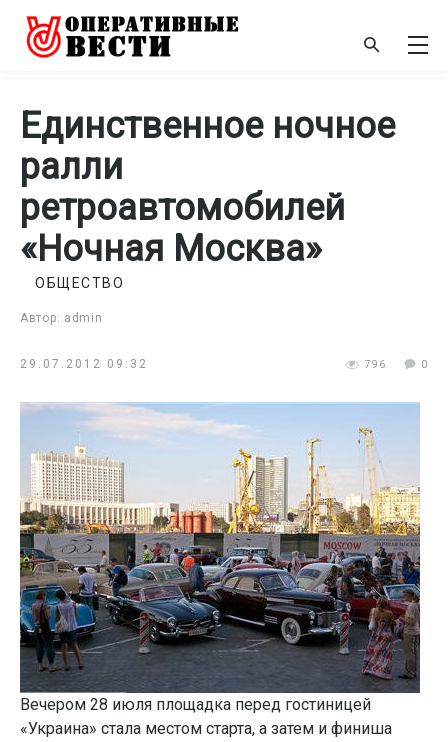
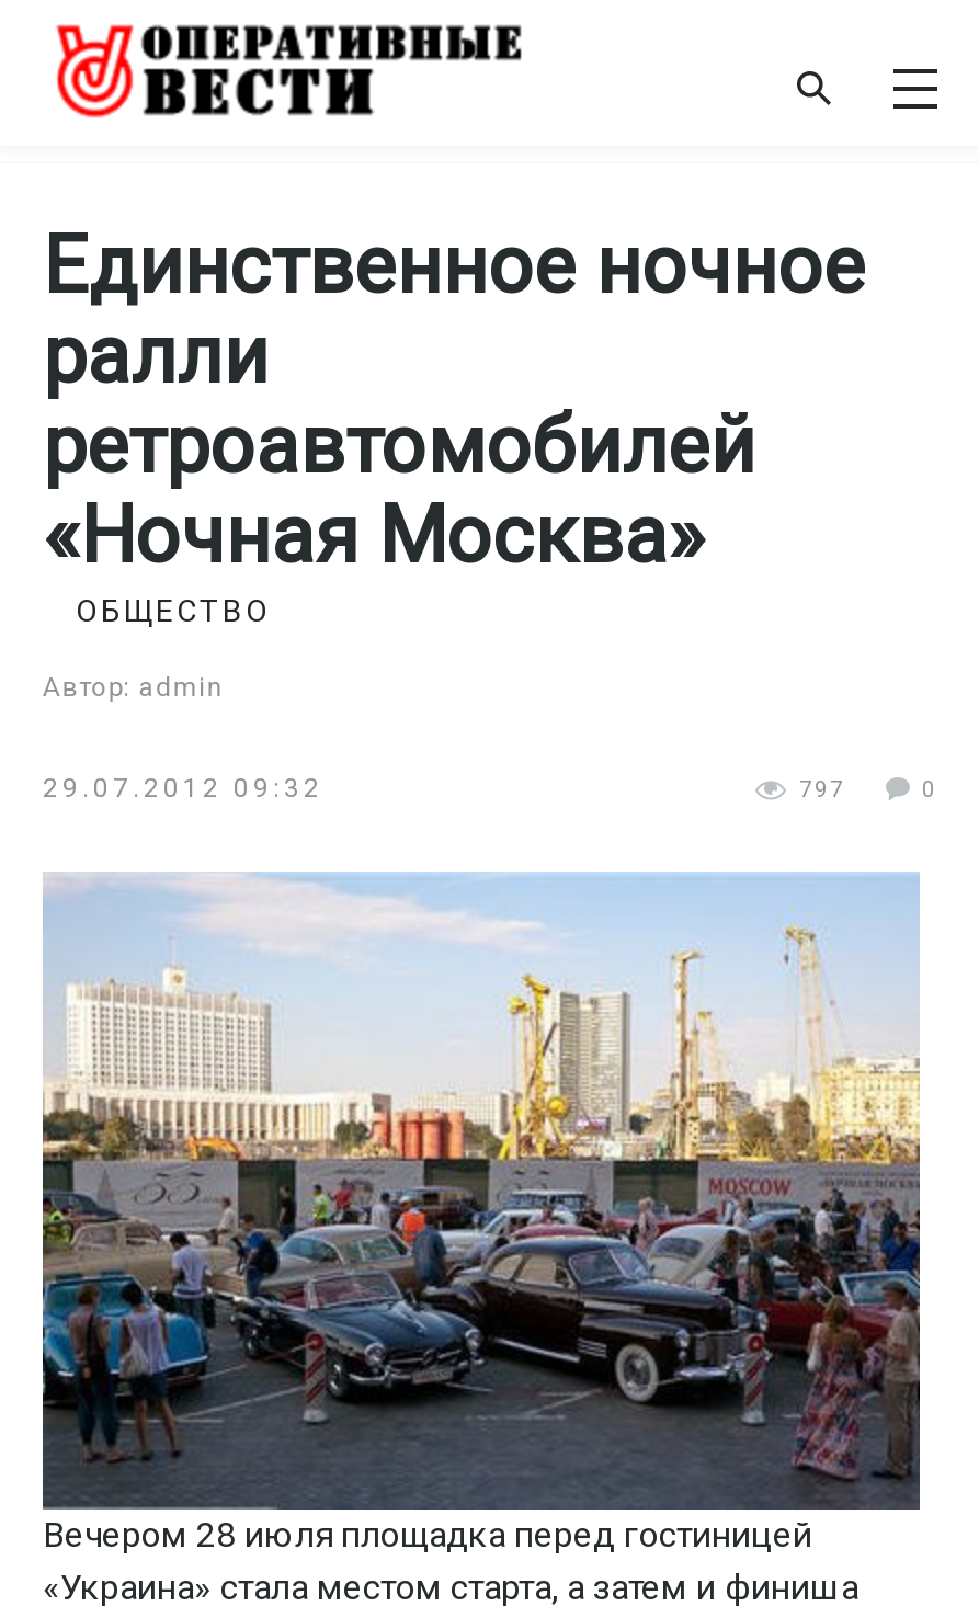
- 796
+ 797
